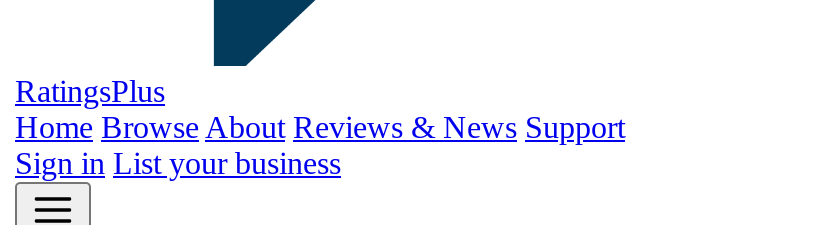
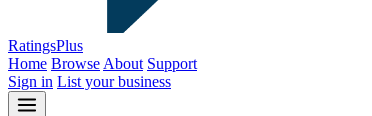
- Home Browse About Reviews & News Support
+ Home Browse About Support
